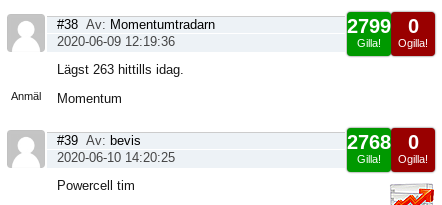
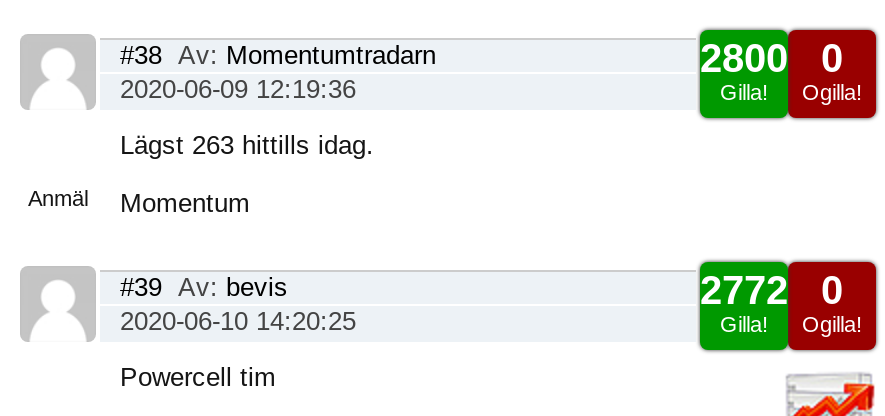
- 2799 0
+ 2800 0

- 2768 0
+ 2772 0
